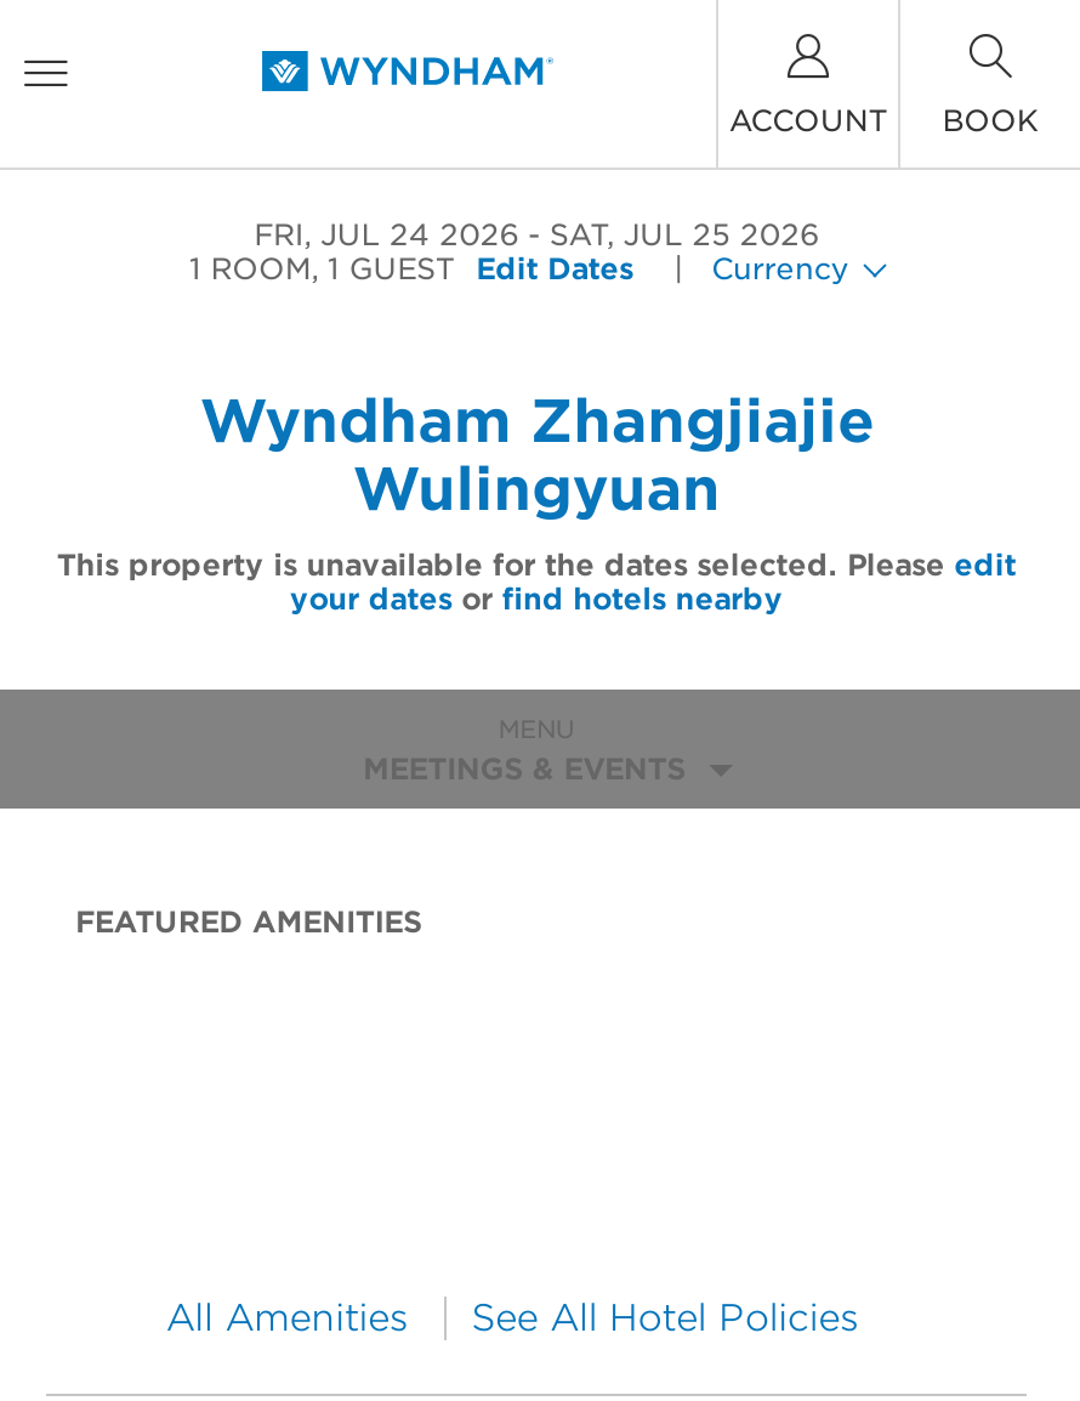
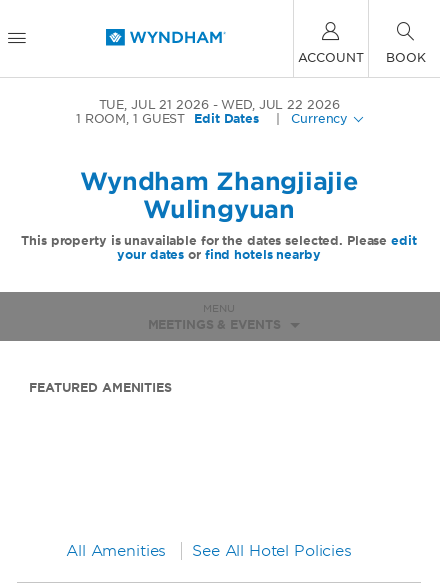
- FRI, JUL 24 2026
+ TUE, JUL 21 2026

- SAT, JUL 25 2026
+ WED, JUL 22 2026
